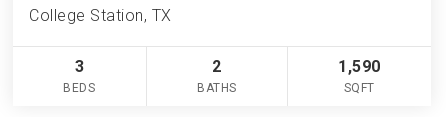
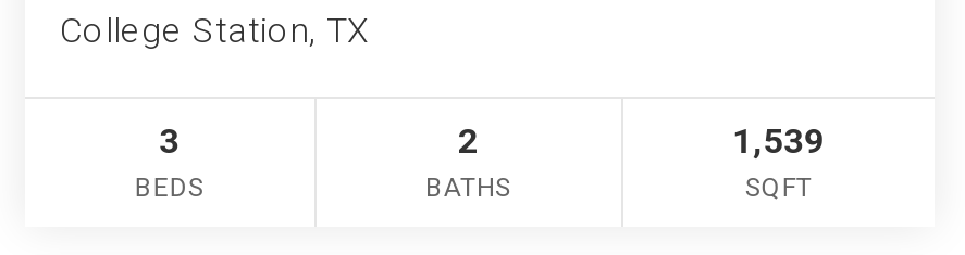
- 1,590
+ 1,539
